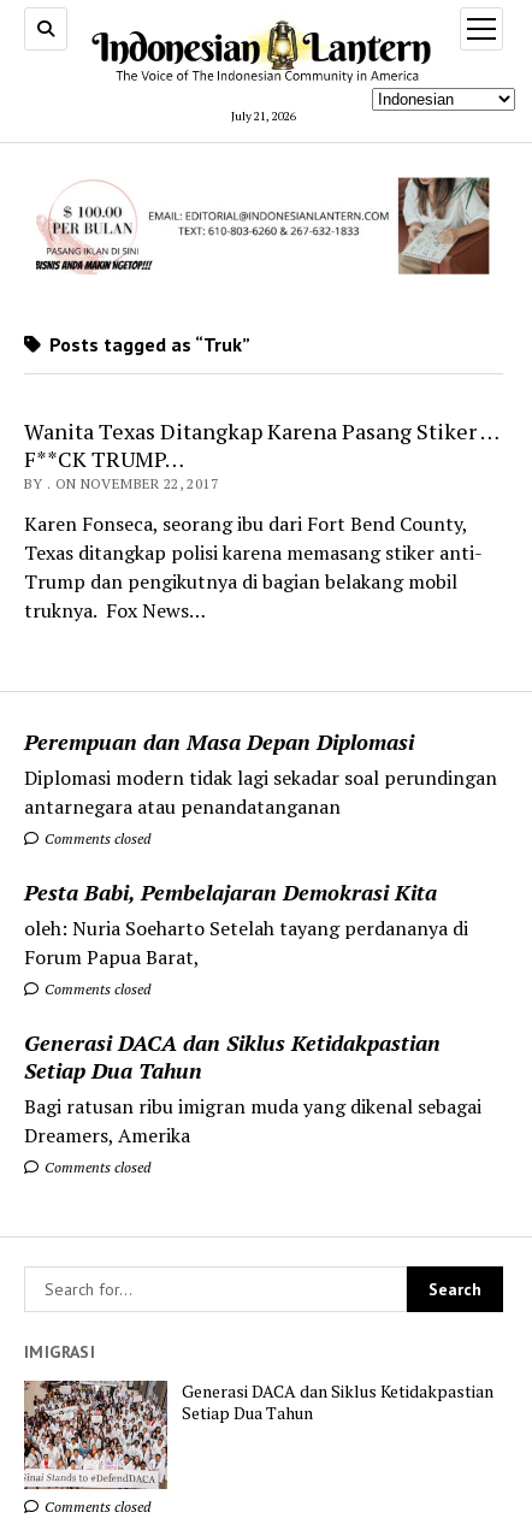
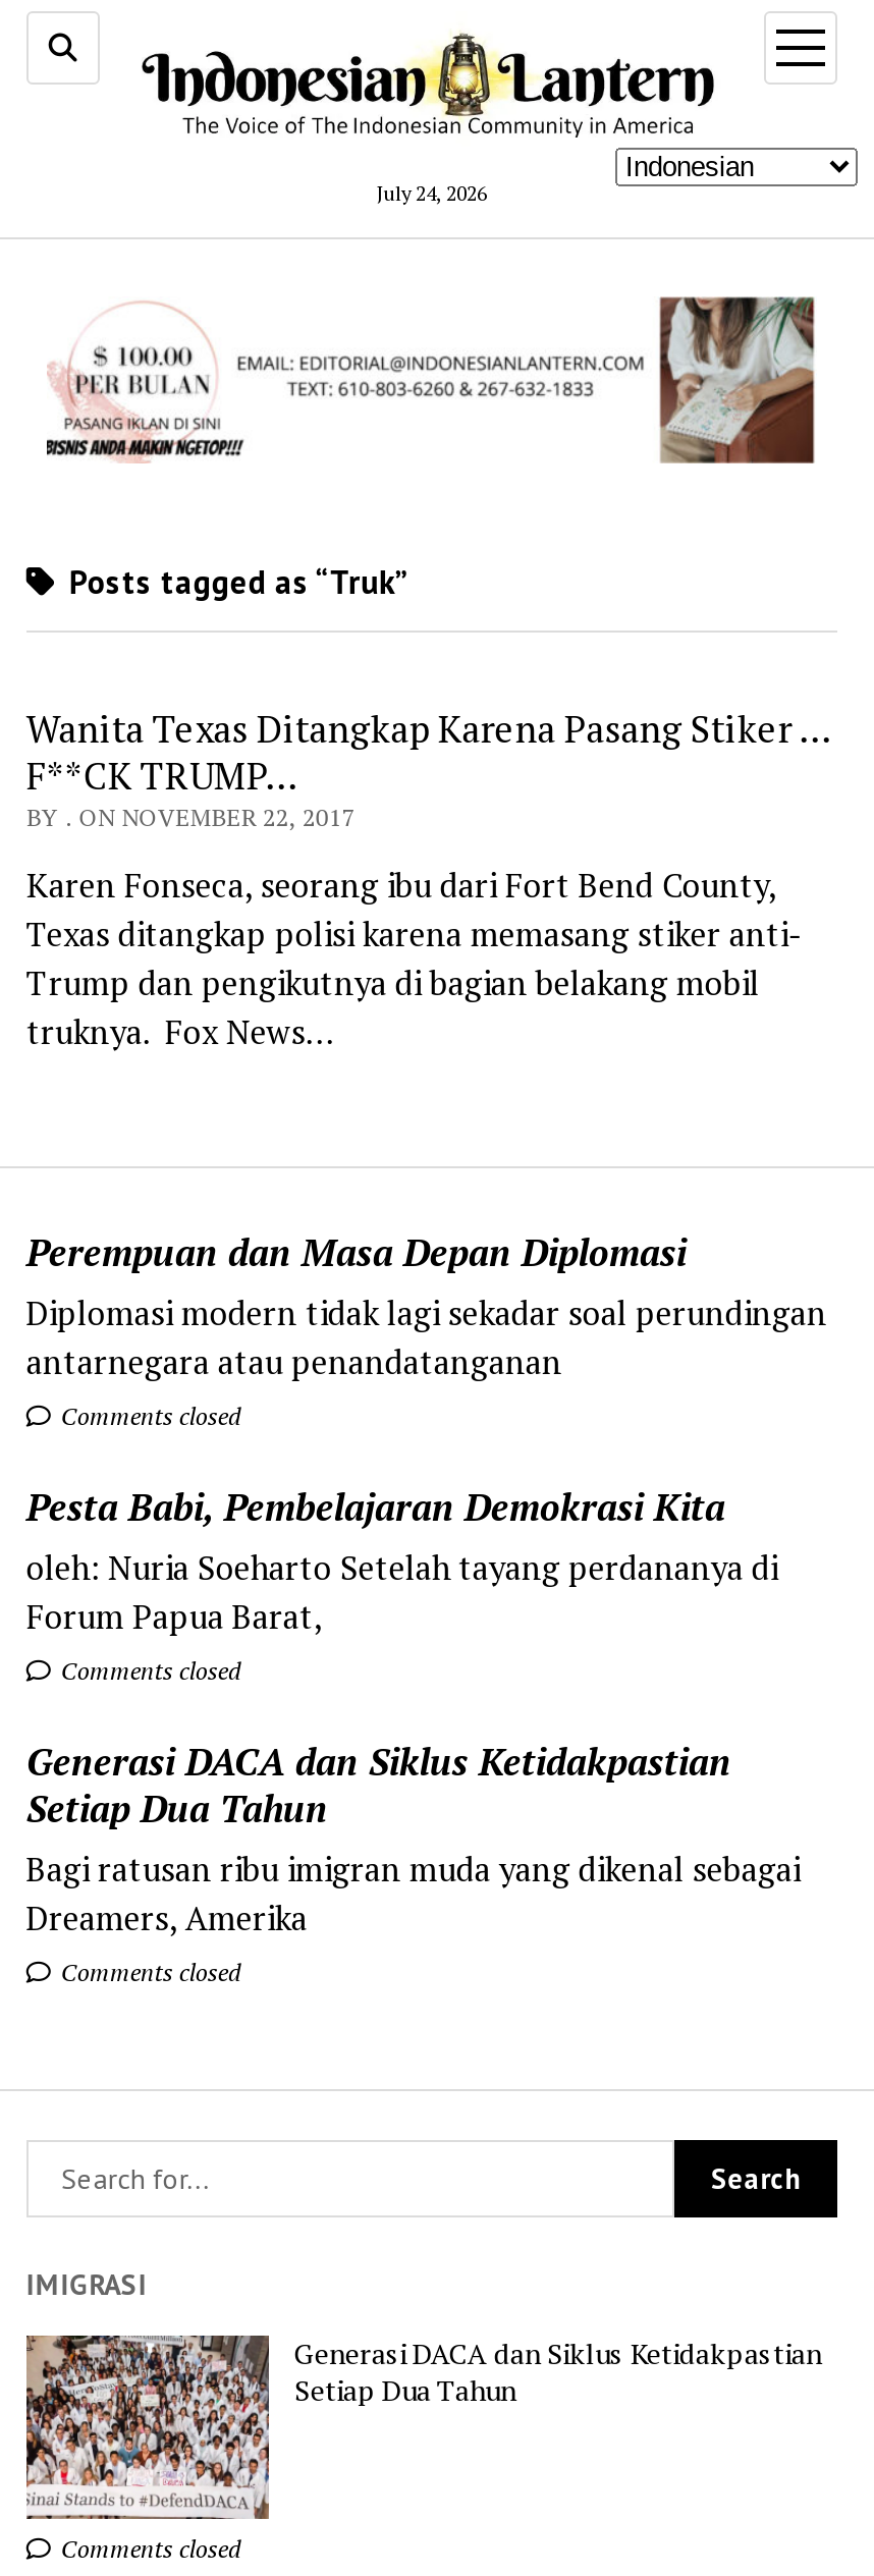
- July 21, 2026
+ July 24, 2026
